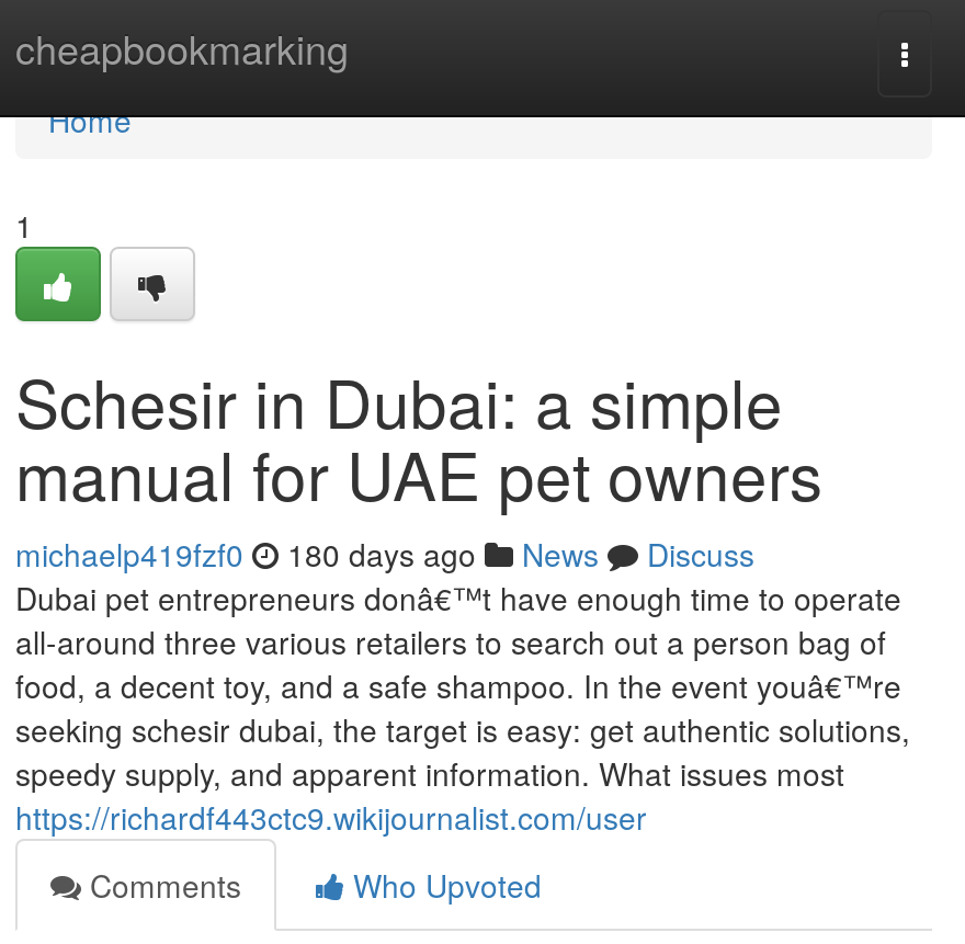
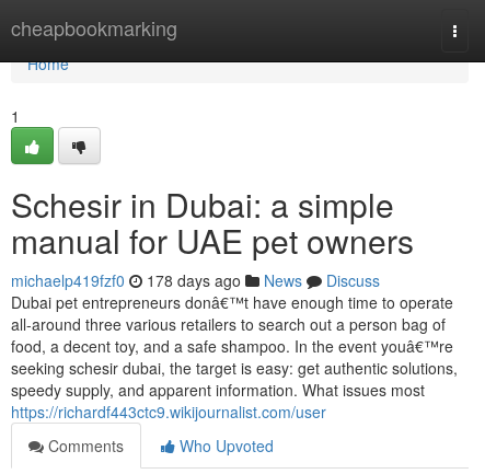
- michaelp419fzf0 180 days ago News Discuss
+ michaelp419fzf0 178 days ago News Discuss
